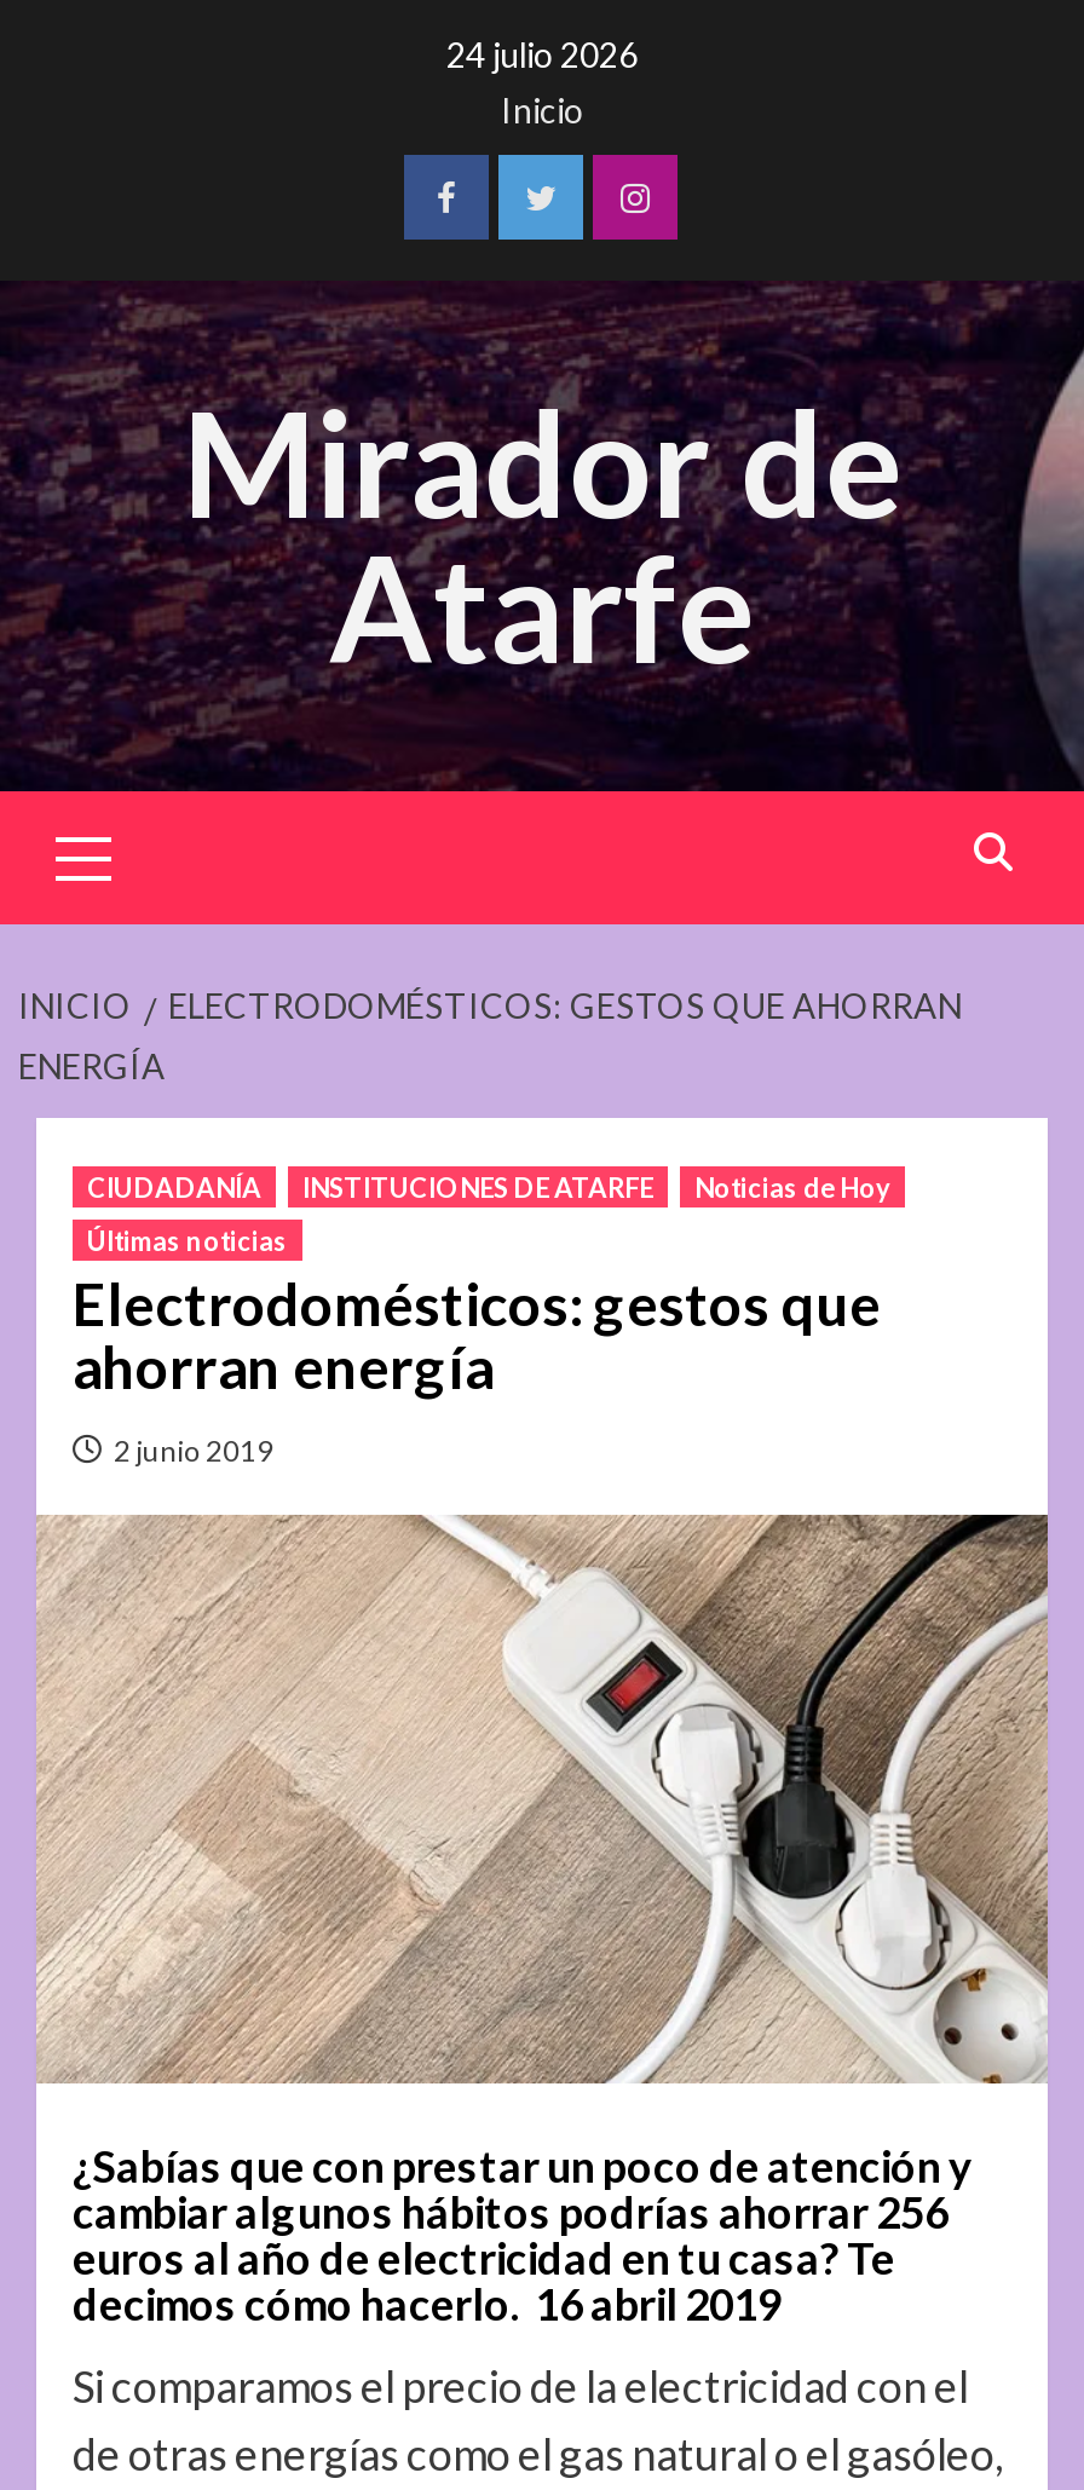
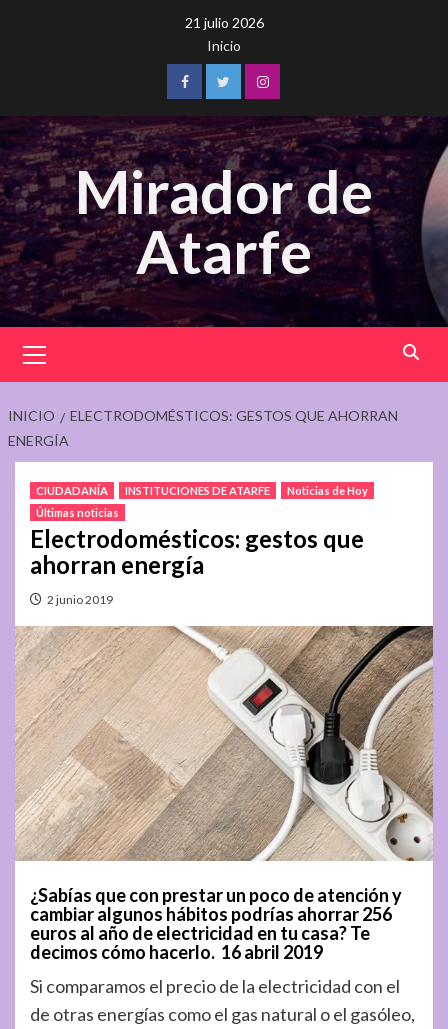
- 24 julio 2026
+ 21 julio 2026
